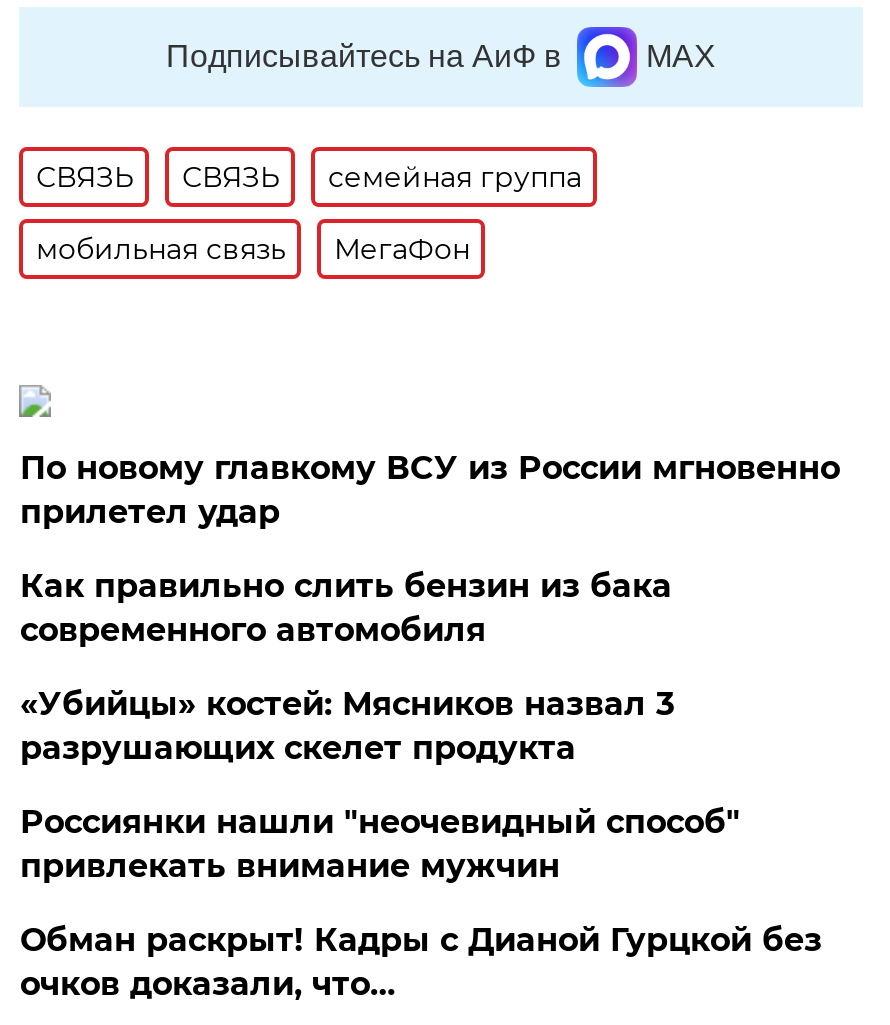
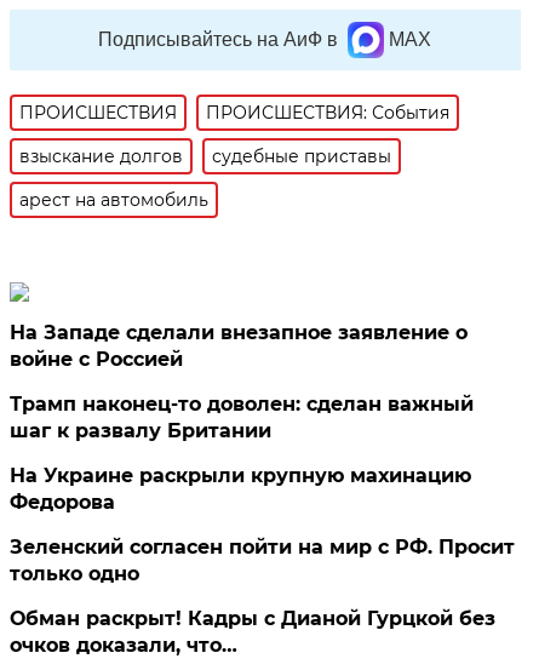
- СВЯЗЬ
- СВЯЗЬ
- семейная группа
- мобильная связь
- МегаФон
+ ПРОИСШЕСТВИЯ
+ ПРОИСШЕСТВИЯ: События
+ взыскание долгов
+ судебные приставы
+ арест на автомобиль

- По новому главкому ВСУ из России мгновенно
- прилетел удар
- Как правильно слить бензин из бака
- современного автомобиля
- «Убийцы» костей: Мясников назвал 3
- разрушающих скелет продукта
- Россиянки нашли "неочевидный способ"
- привлекать внимание мужчин
+ На Западе сделали внезапное заявление о
+ войне с Россией
+ Трамп наконец-то доволен: сделан важный
+ шаг к развалу Британии
+ На Украине раскрыли крупную махинацию
+ Федорова
+ Зеленский согласен пойти на мир с РФ. Просит
+ только одно
